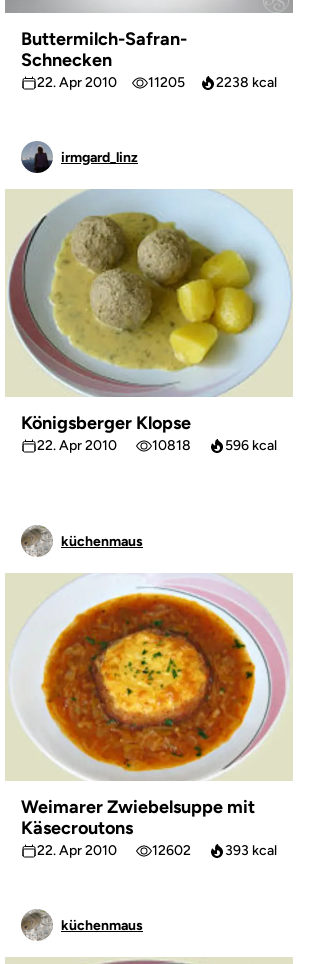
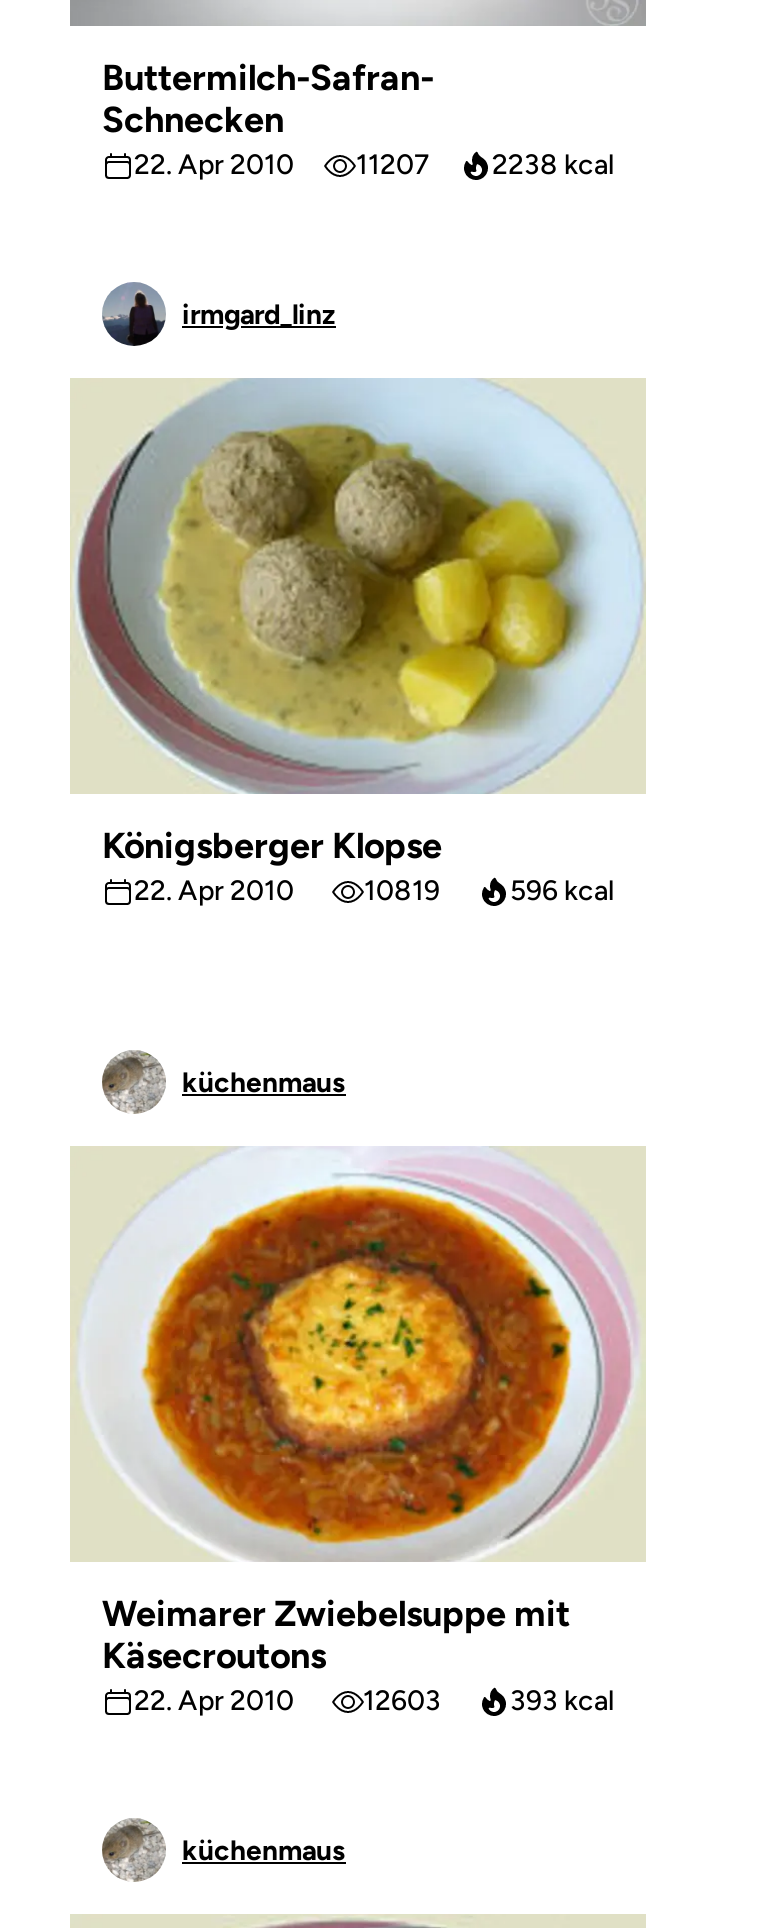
- 22. Apr 2010 11205 2238 kcal
+ 22. Apr 2010 11207 2238 kcal

- 10818
+ 10819

- 12602
+ 12603
